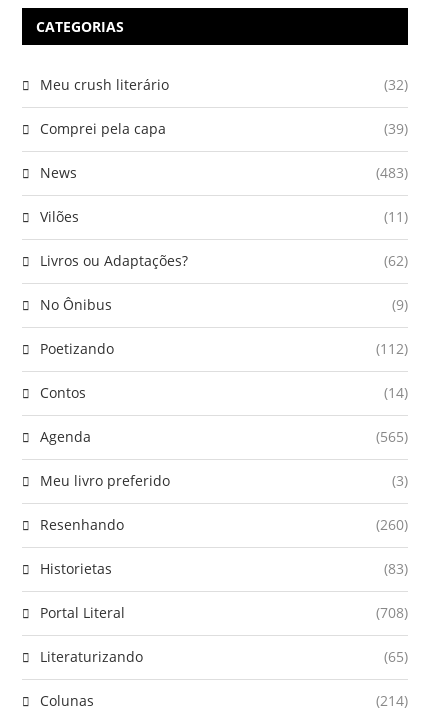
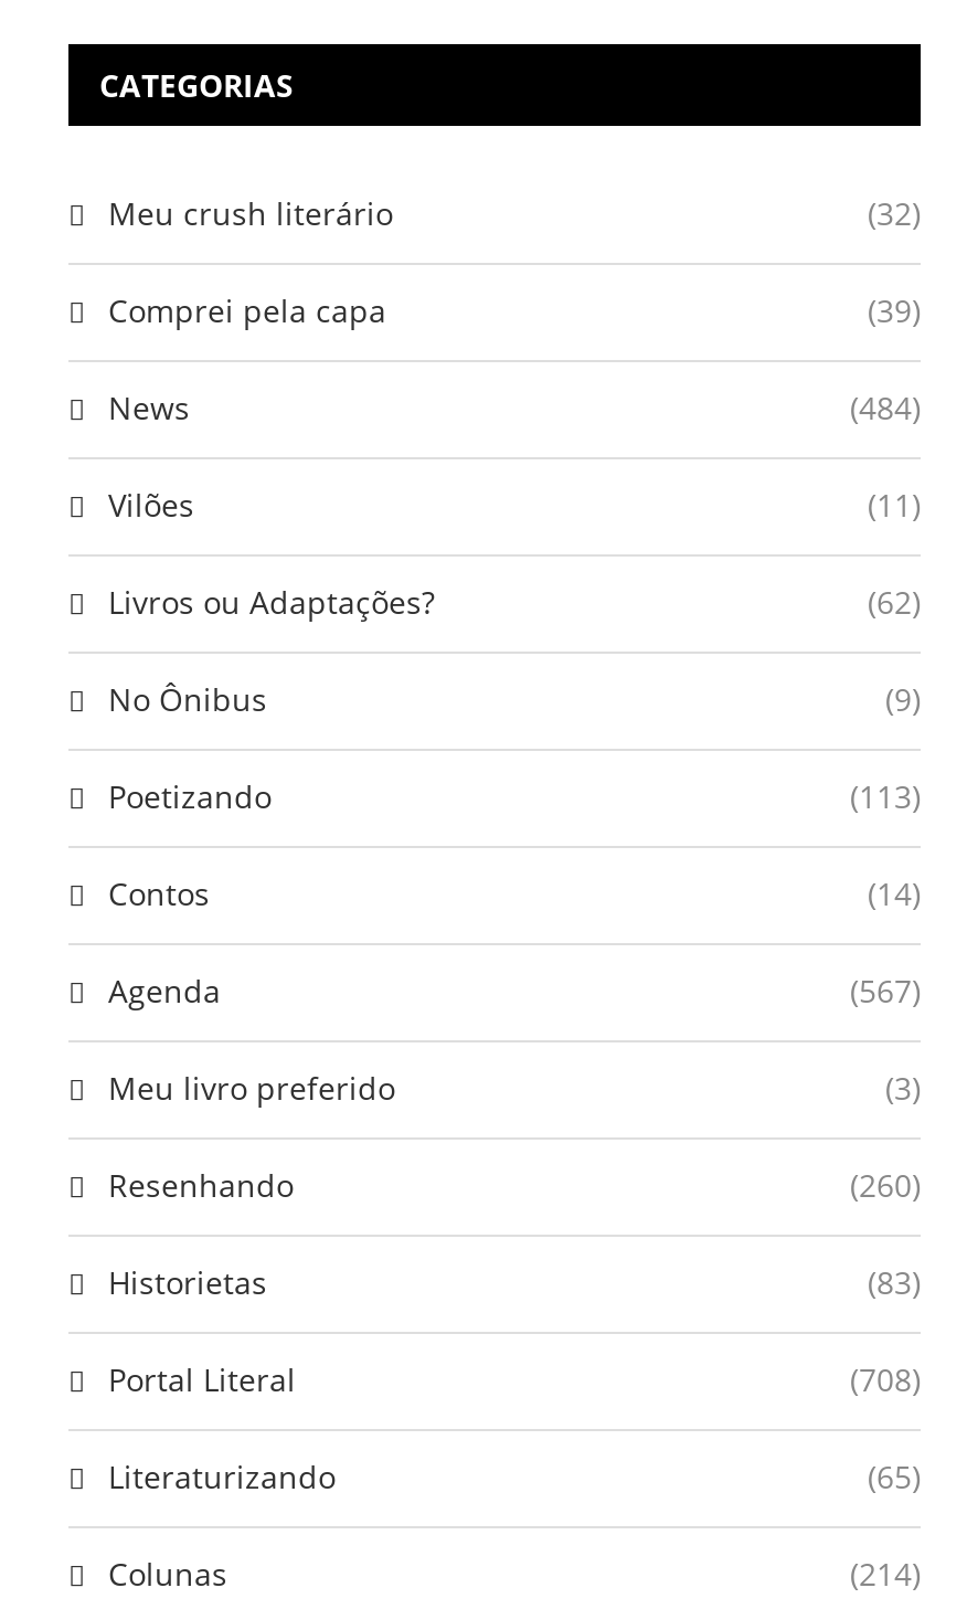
- (483)
+ (484)

- (112)
+ (113)

- (565)
+ (567)
